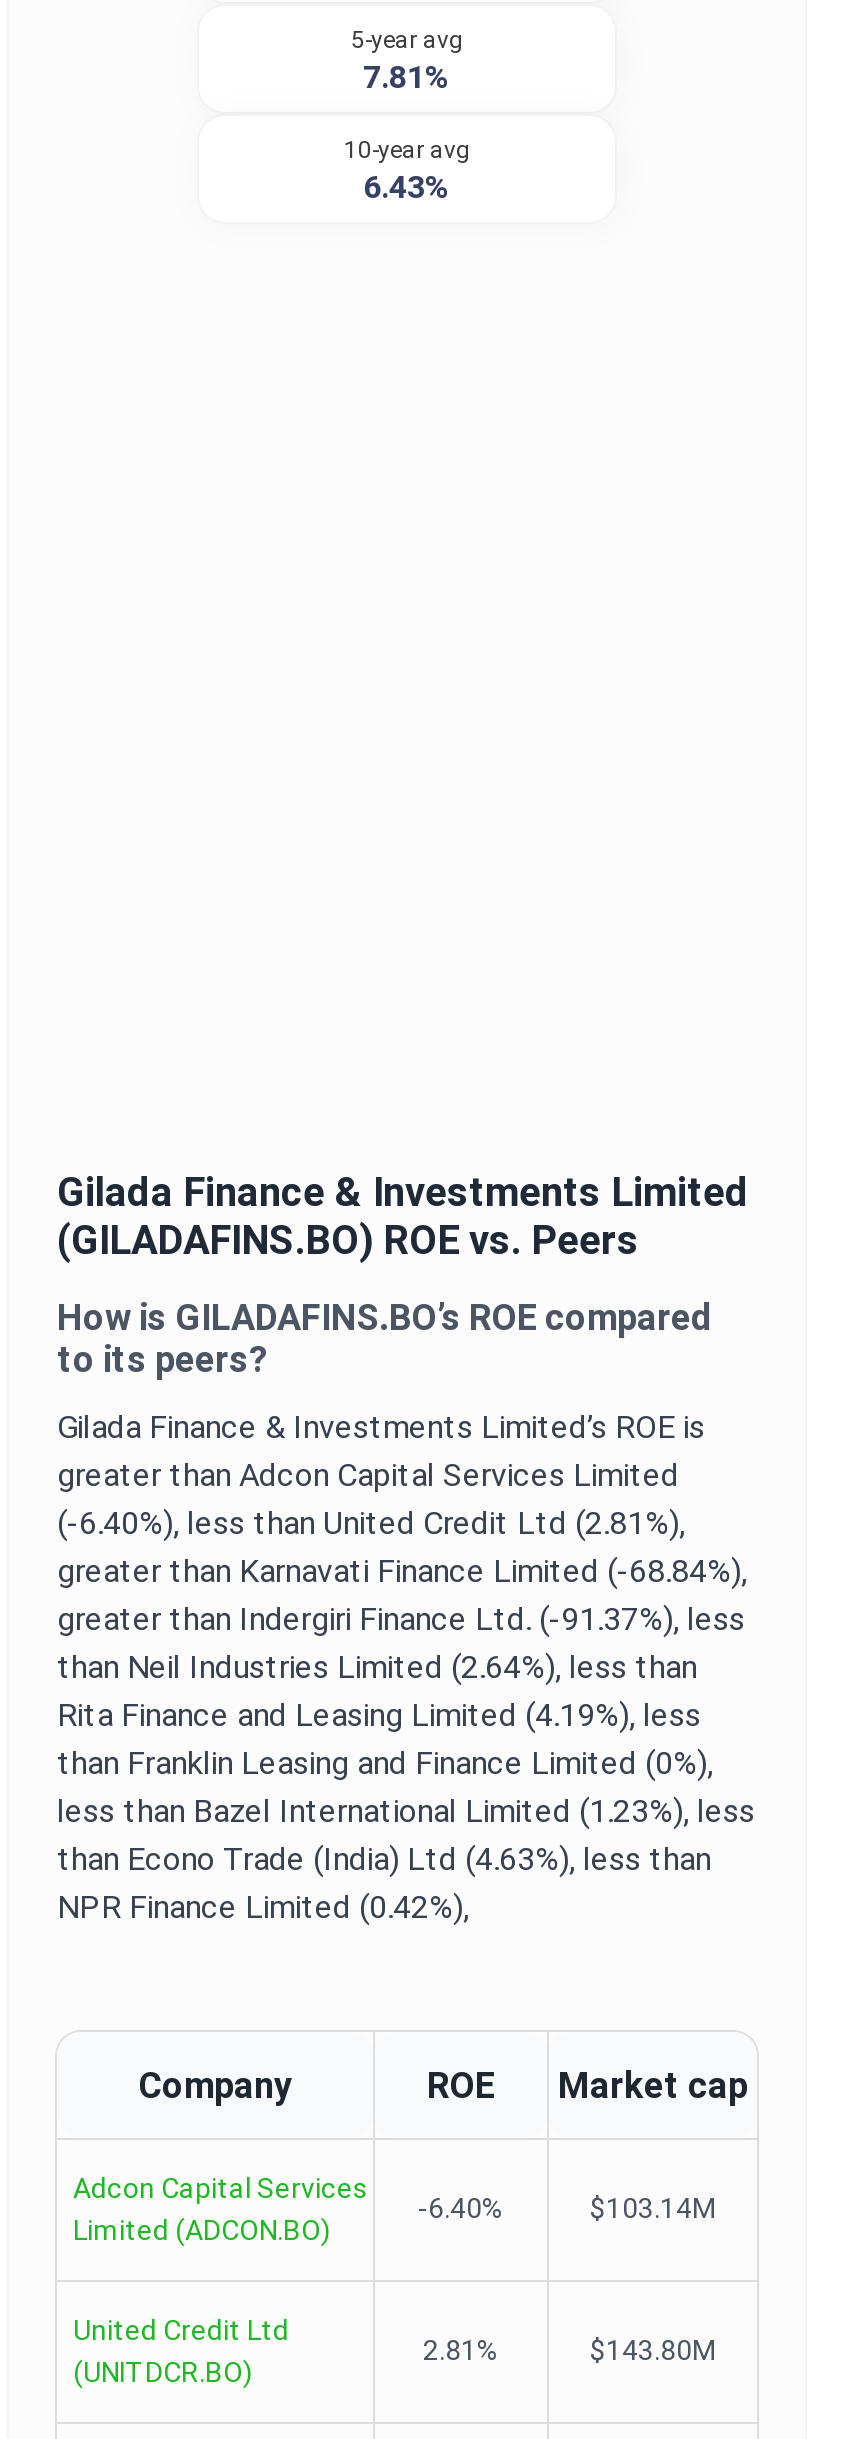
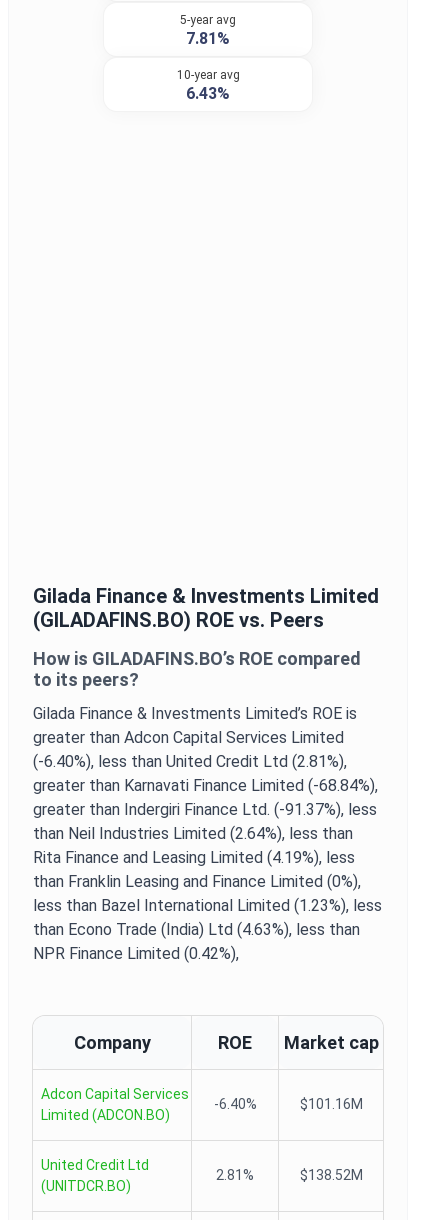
- $103.14M
+ $101.16M

- $143.80M
+ $138.52M
